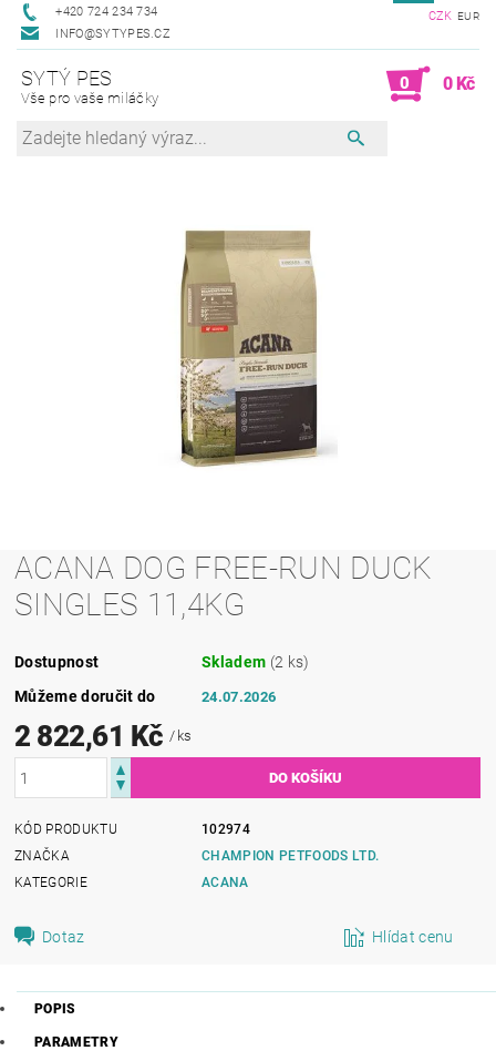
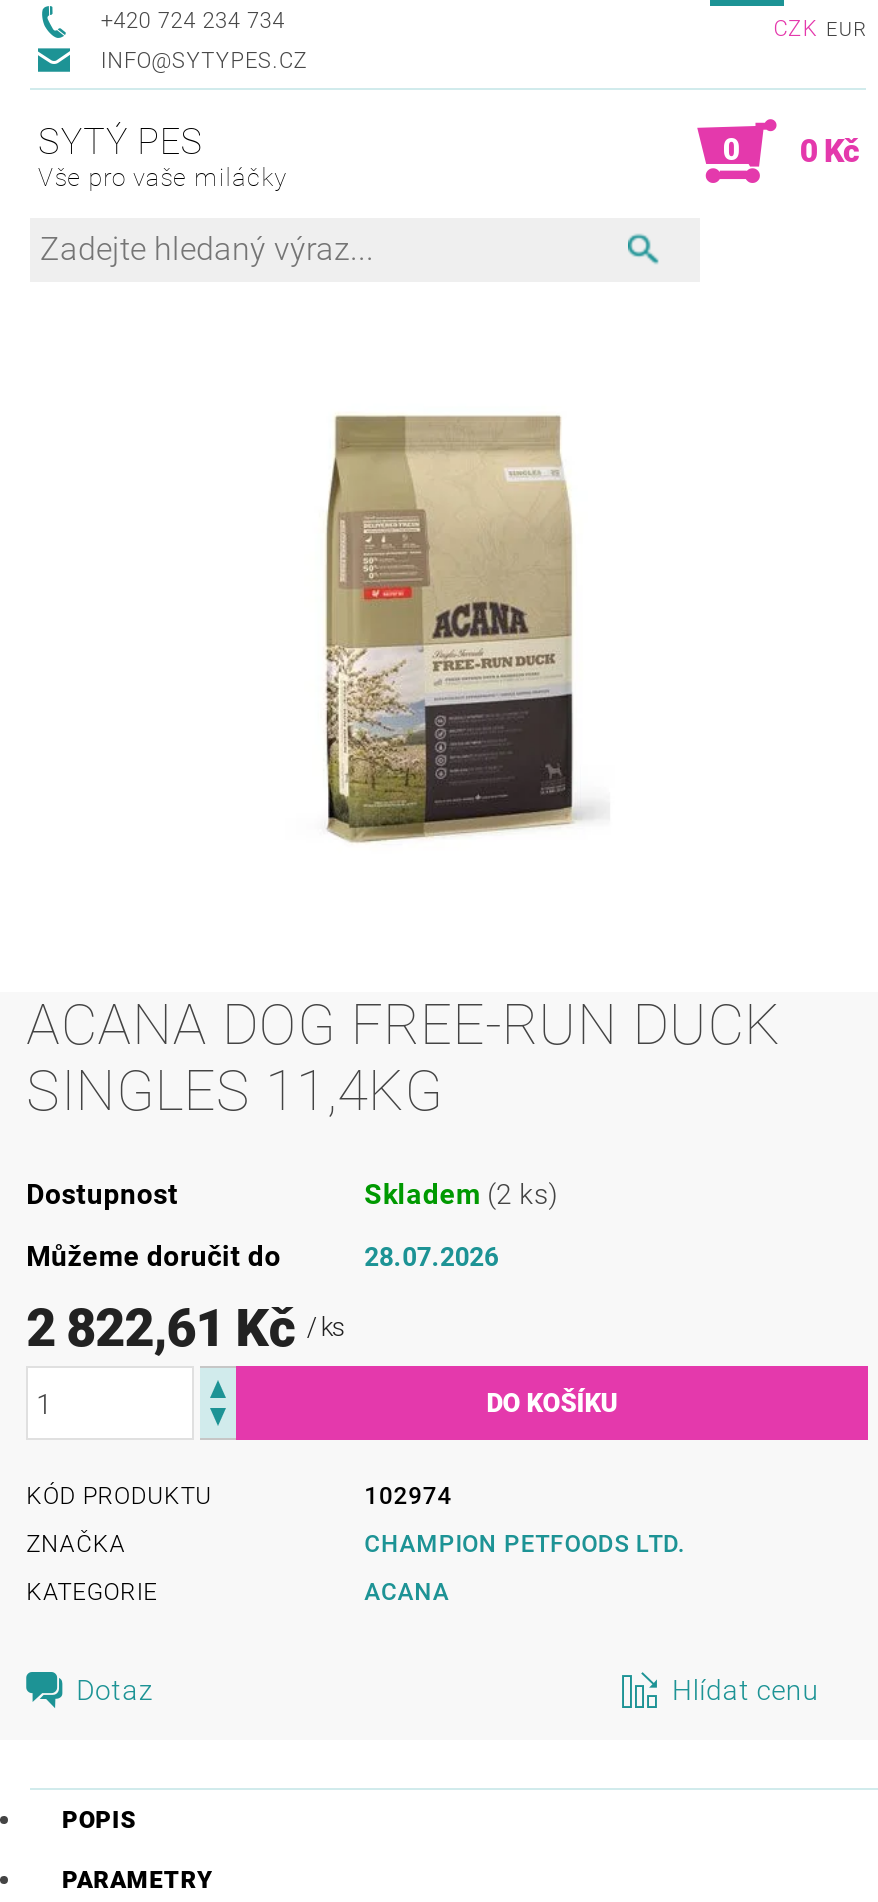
- 24.07.2026
+ 28.07.2026
